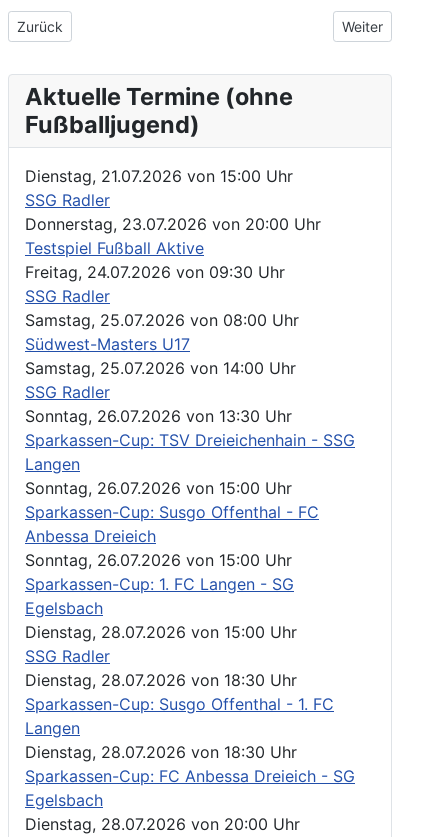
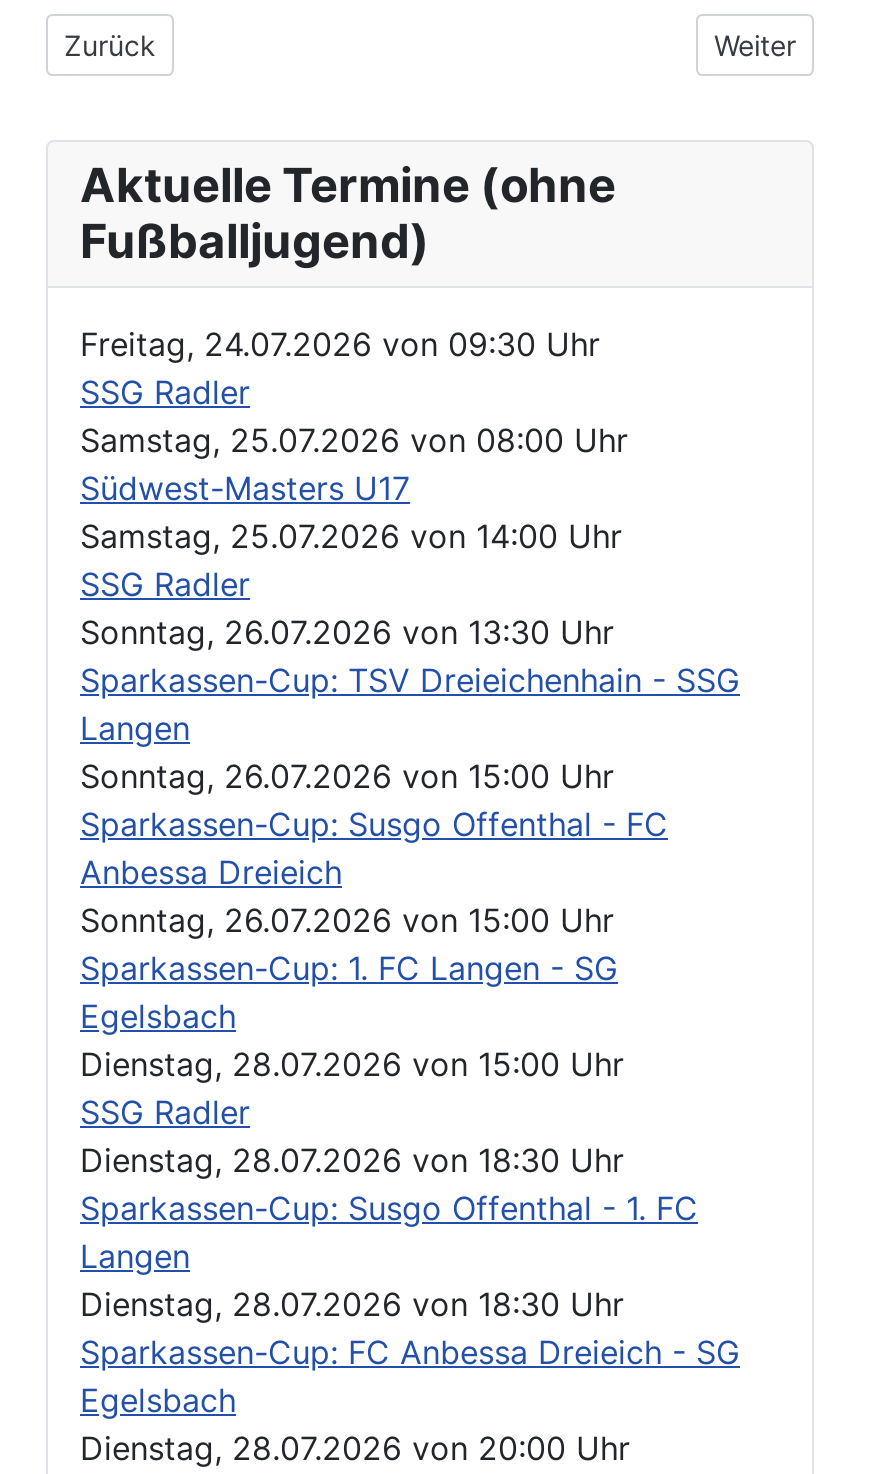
- Dienstag, 21.07.2026 von 15:00 Uhr
- SSG Radler
- Donnerstag, 23.07.2026 von 20:00 Uhr
- Testspiel Fußball Aktive
